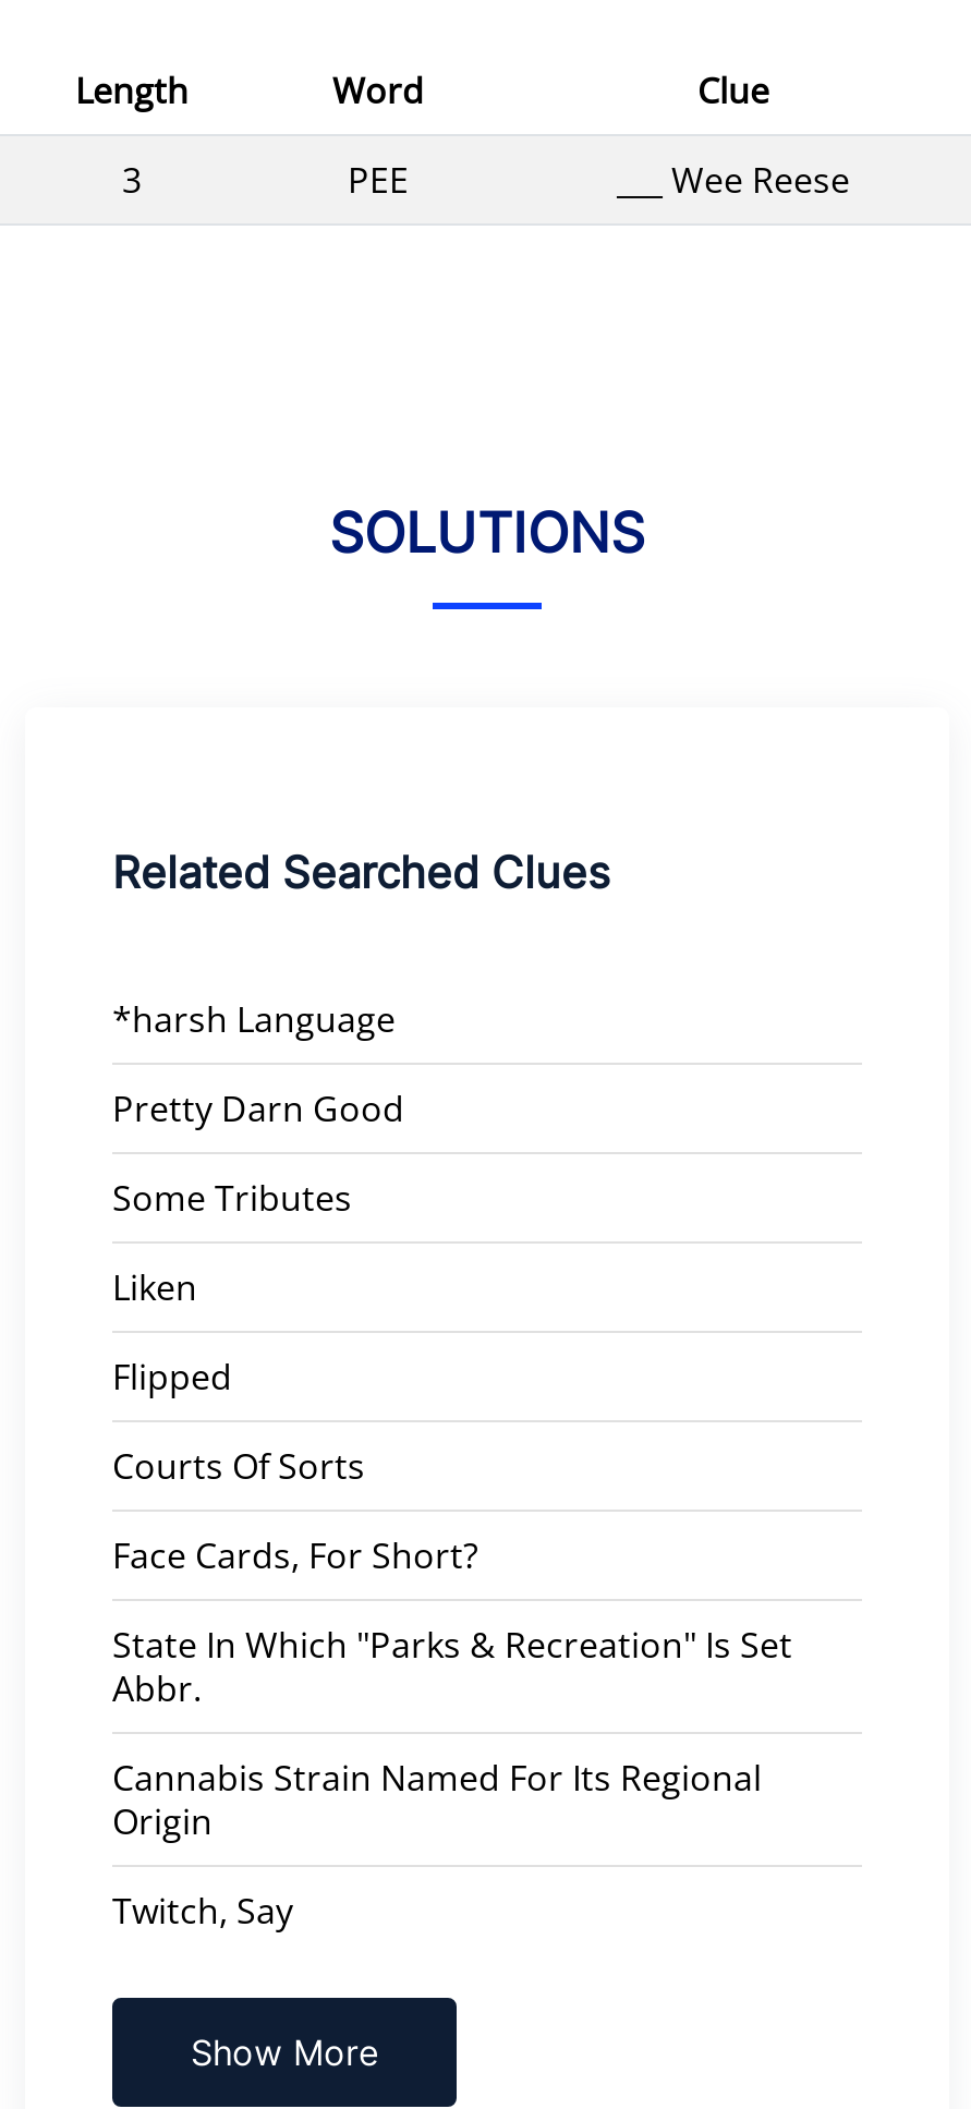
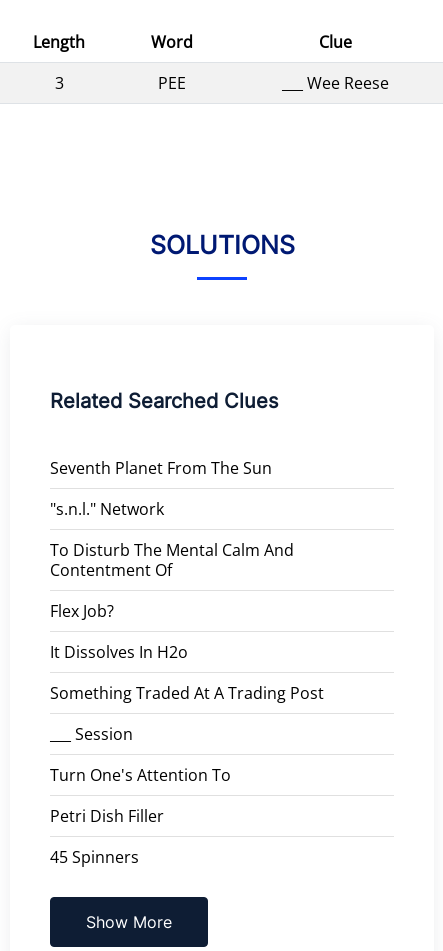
- *harsh Language
+ Seventh Planet From The Sun

- Pretty Darn Good
+ "s.n.l." Network

- Some Tributes
+ To Disturb The Mental Calm And
+ Contentment Of

- Liken
+ Flex Job?

- Flipped
+ It Dissolves In H2o

- Courts Of Sorts
+ Something Traded At A Trading Post

- Face Cards, For Short?
+ ___ Session

- State In Which "Parks & Recreation" Is Set
- Abbr.
+ Turn One's Attention To

- Cannabis Strain Named For Its Regional
- Origin
+ Petri Dish Filler

- Twitch, Say
+ 45 Spinners
